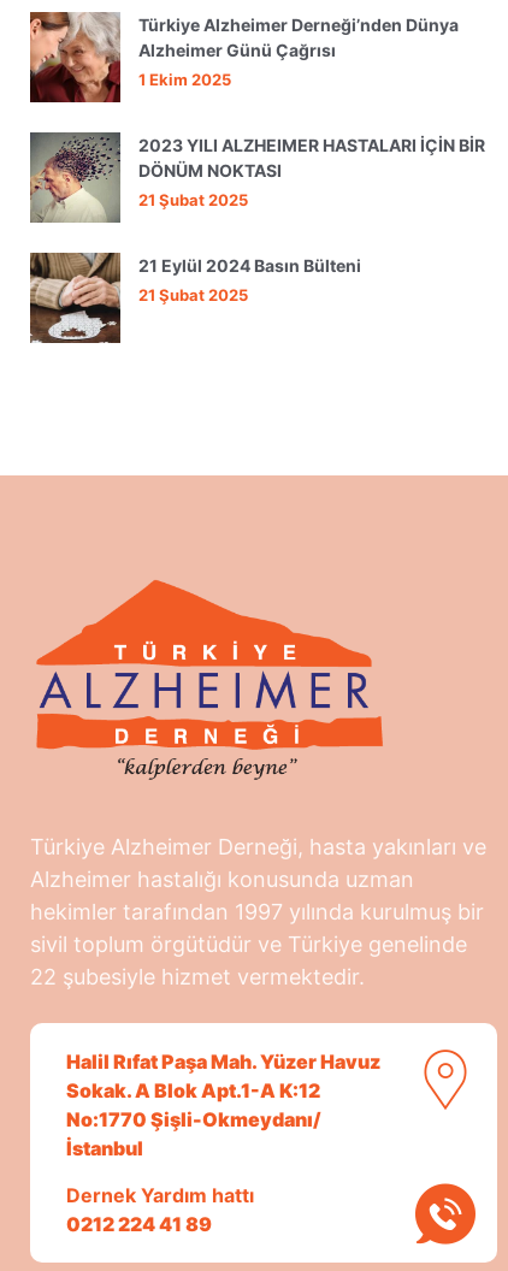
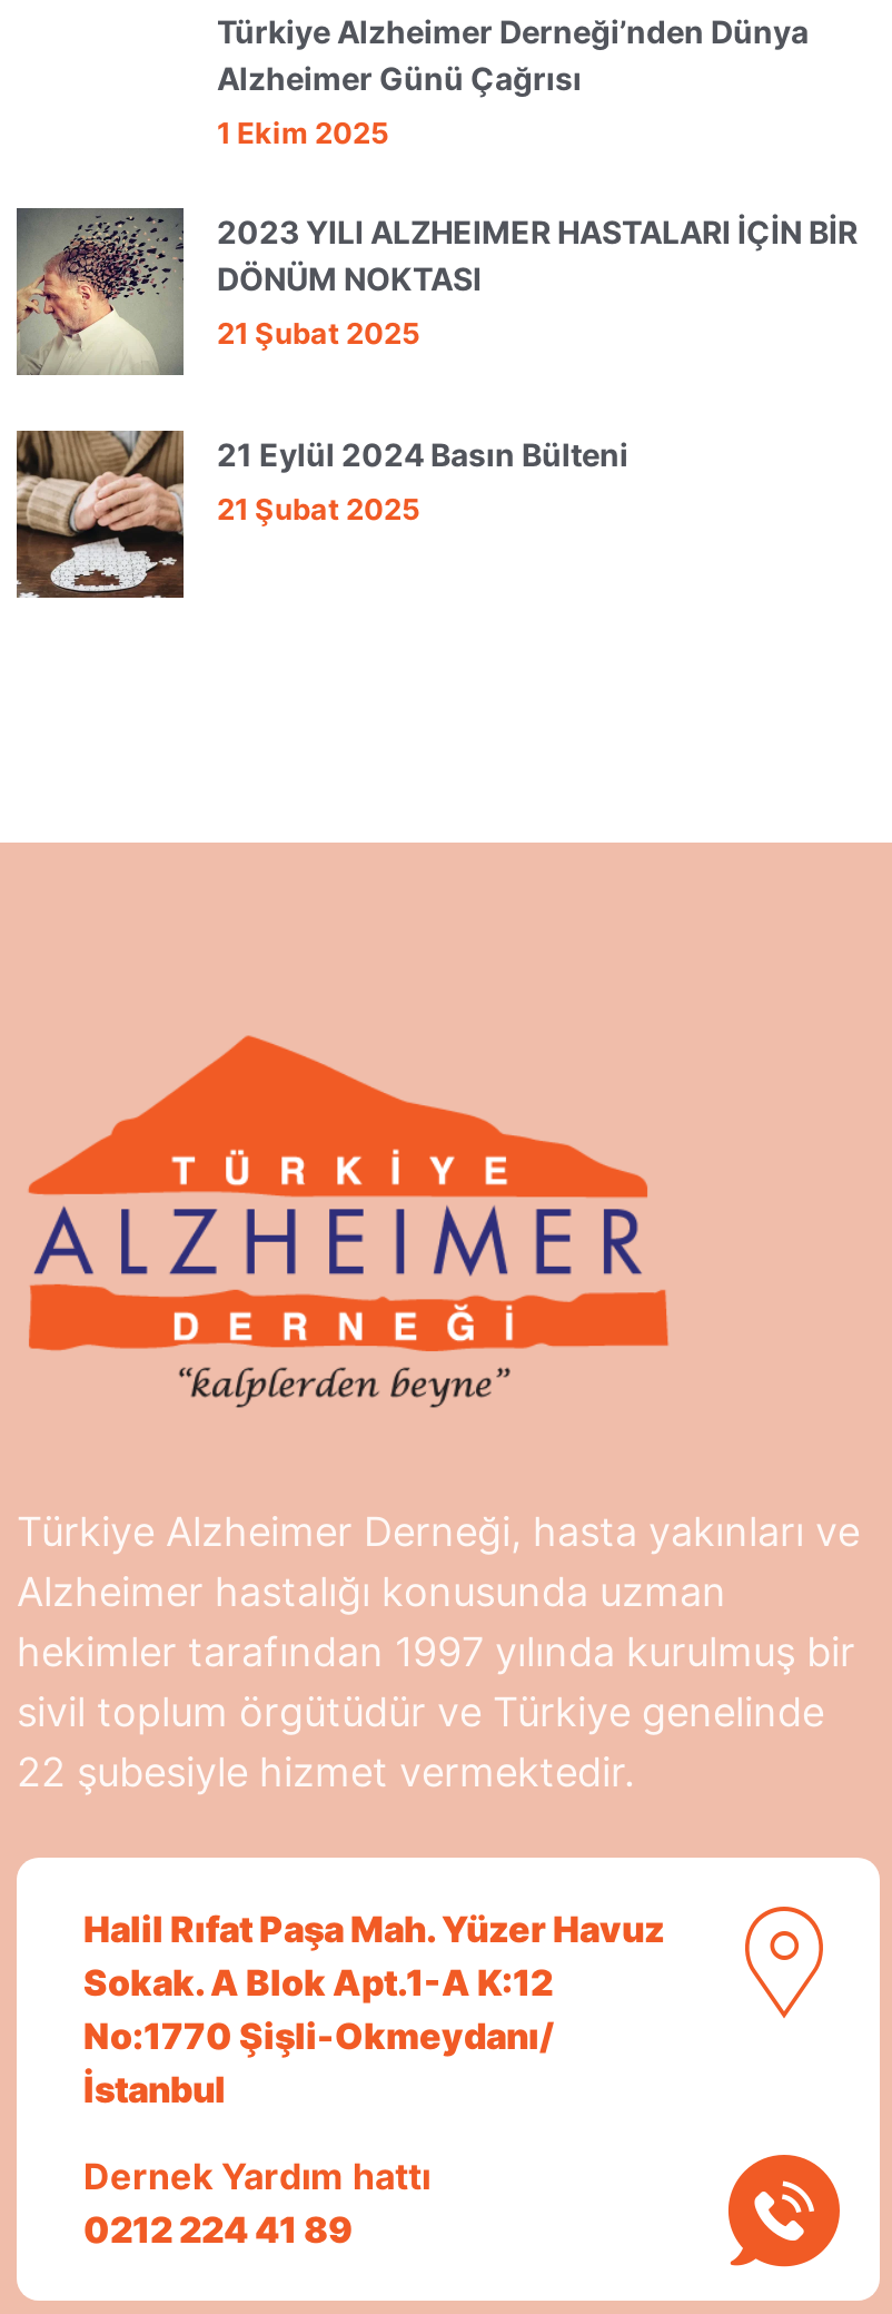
- [image]
